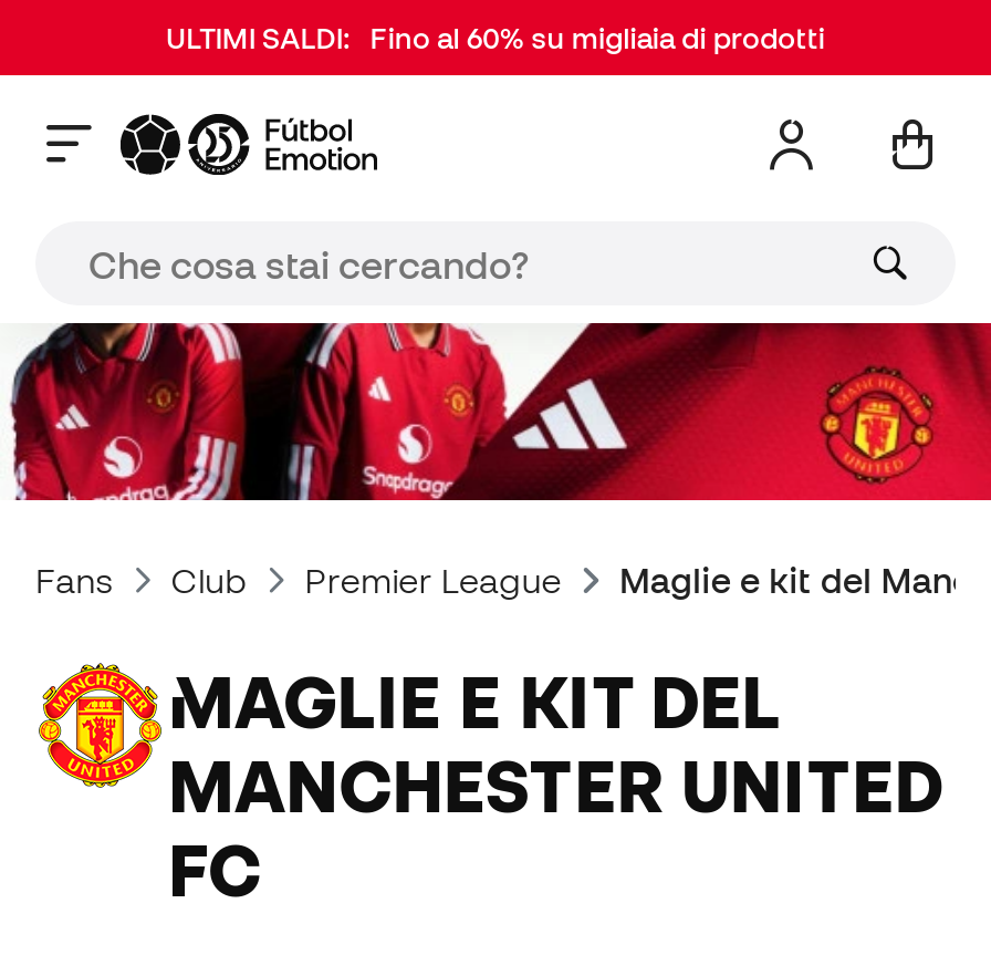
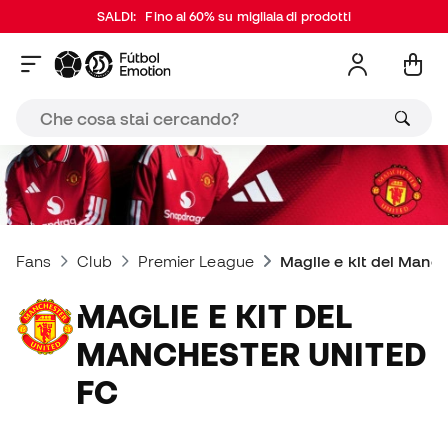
- ULTIMI SALDI: Fino al 60% su migliaia di prodotti
+ SALDI: Fino al 60% su migliaia di prodotti
